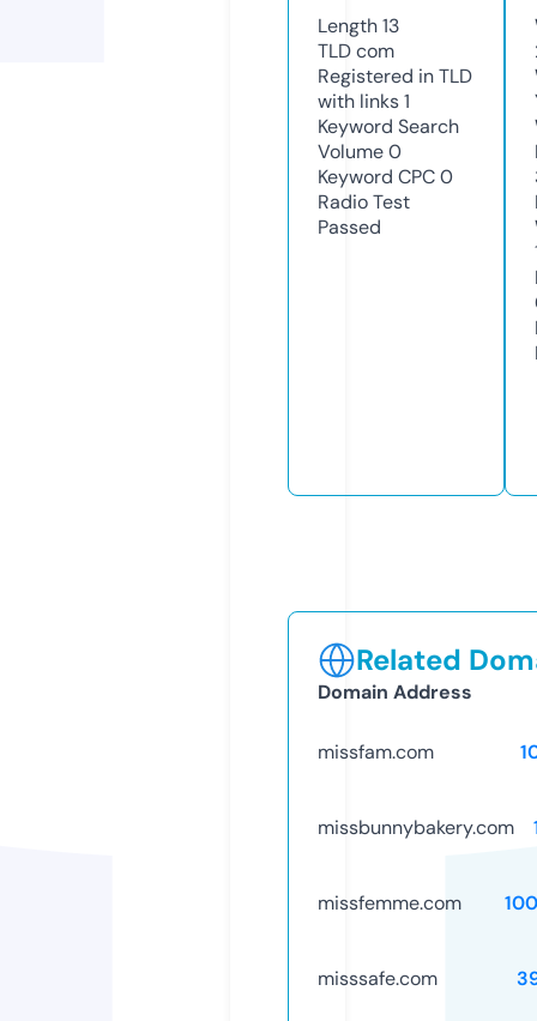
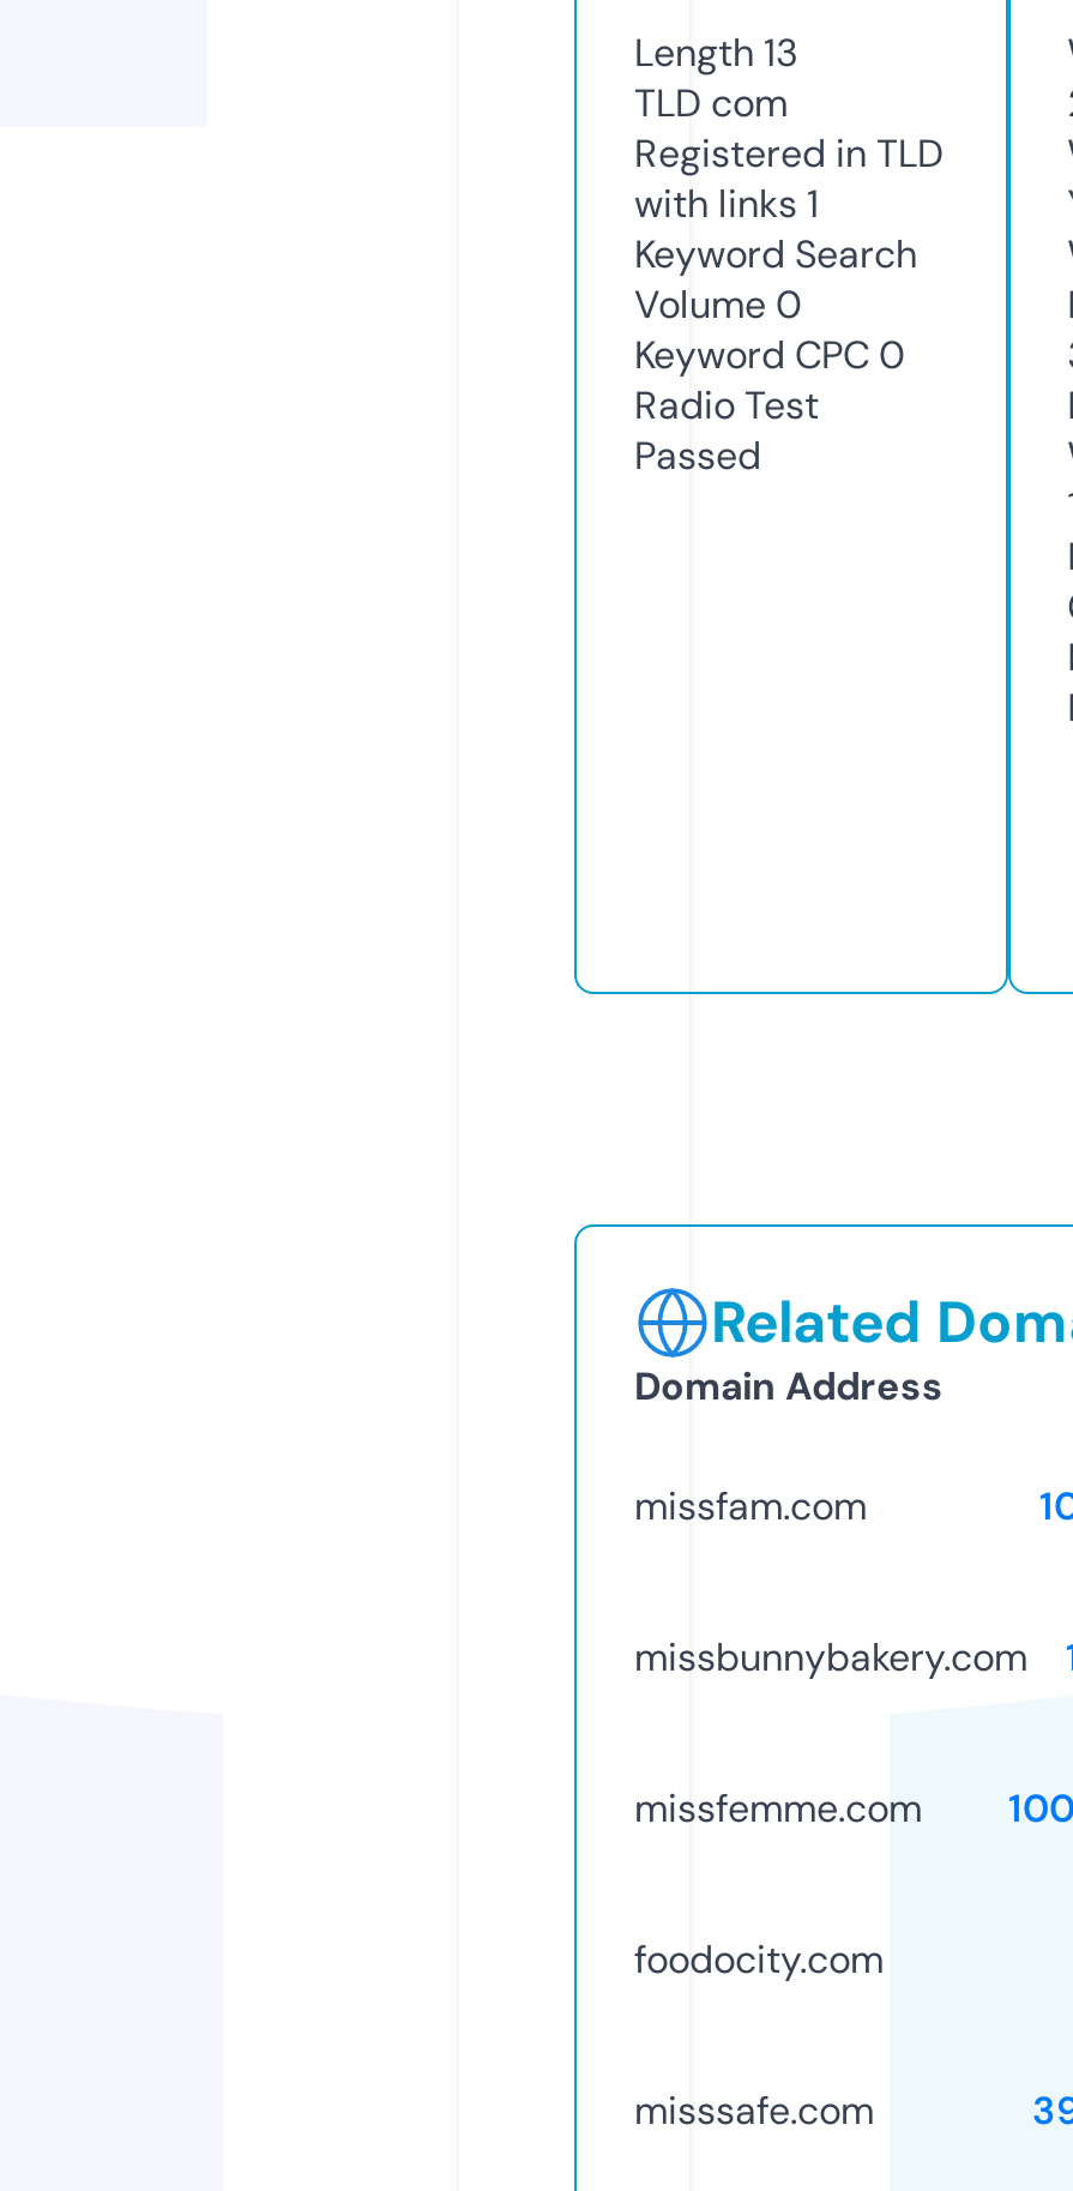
+ foodocity.com
